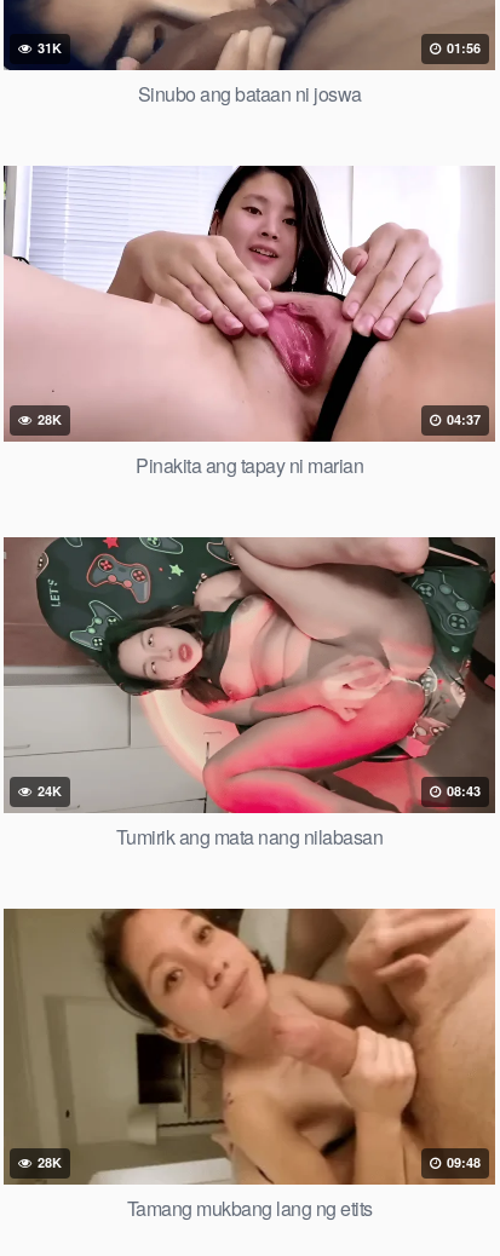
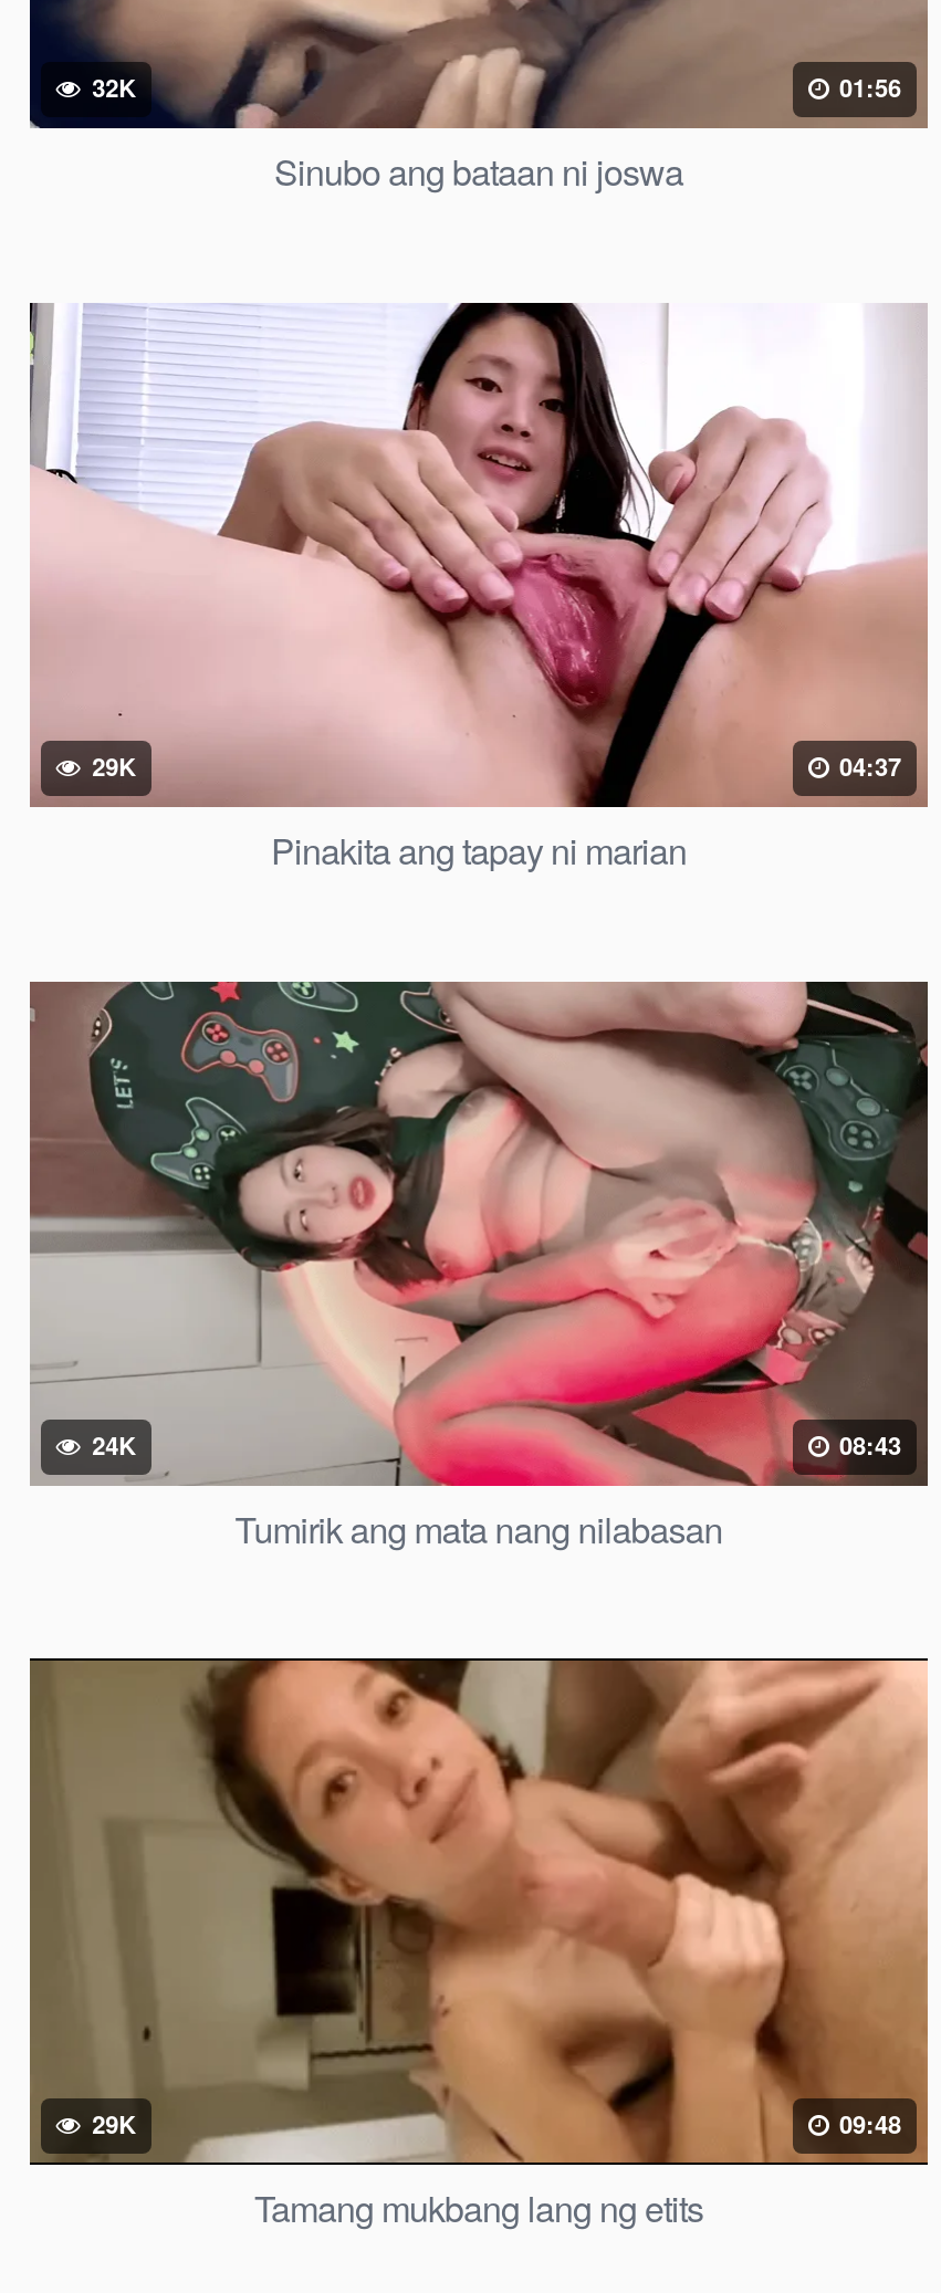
- 31K
+ 32K

- 28K
+ 29K

- 28K
+ 29K
